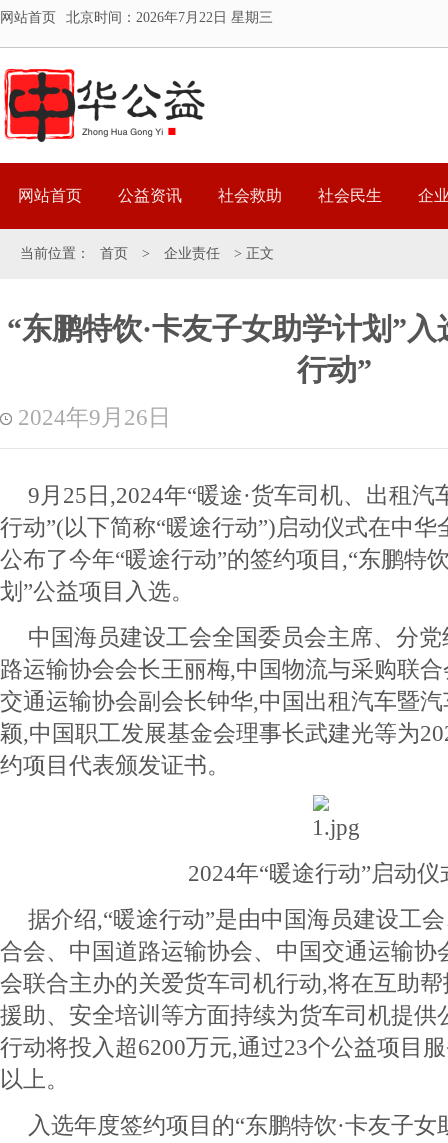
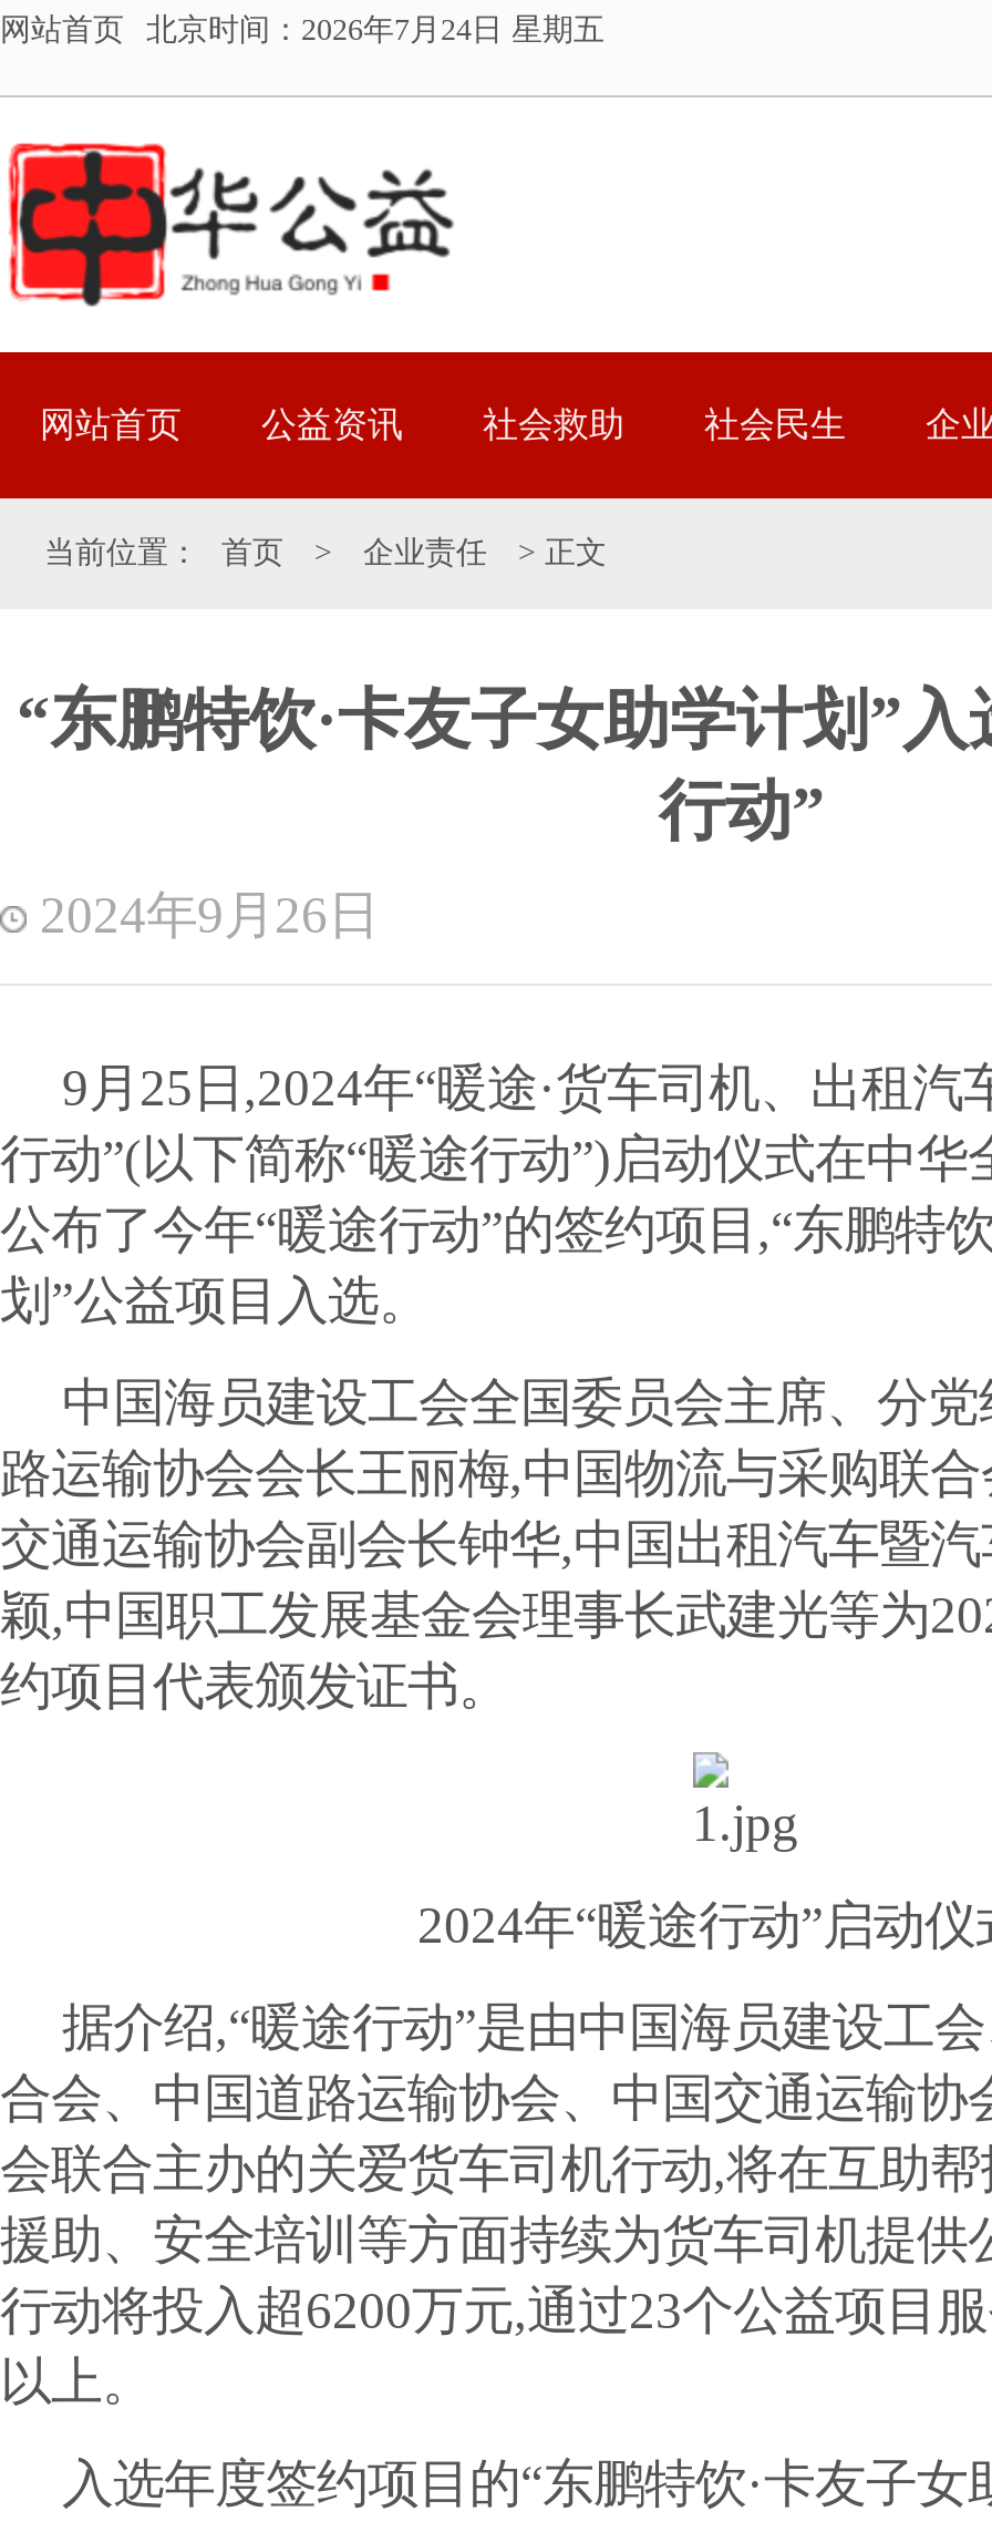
- 北京时间：2026年7月22日 星期三
+ 北京时间：2026年7月24日 星期五
